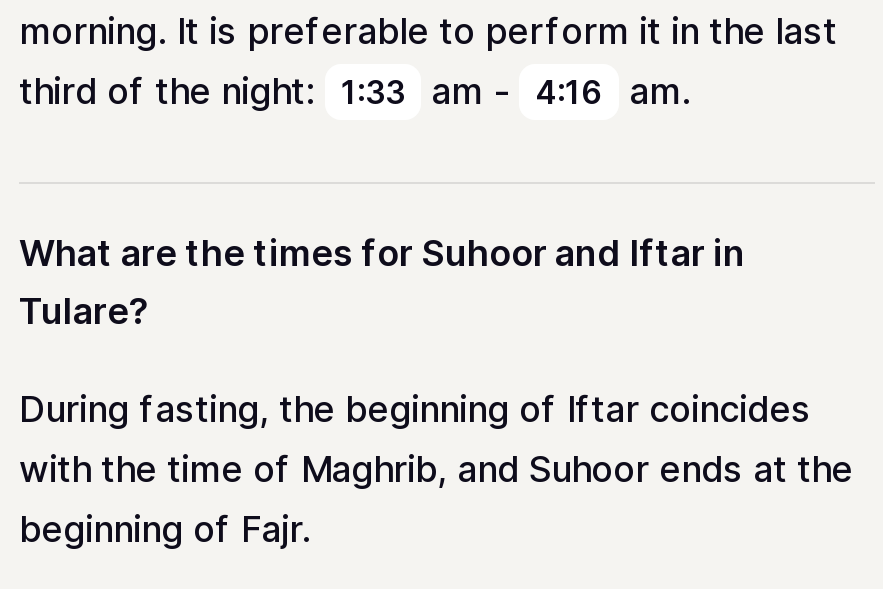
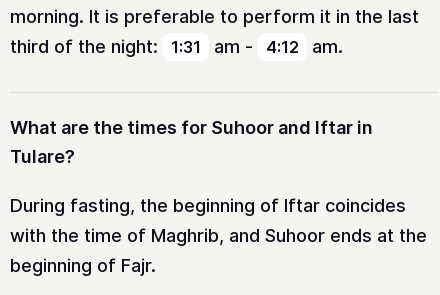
- third of the night: 1:33
+ third of the night: 1:31

- am - 4:16
+ am - 4:12
